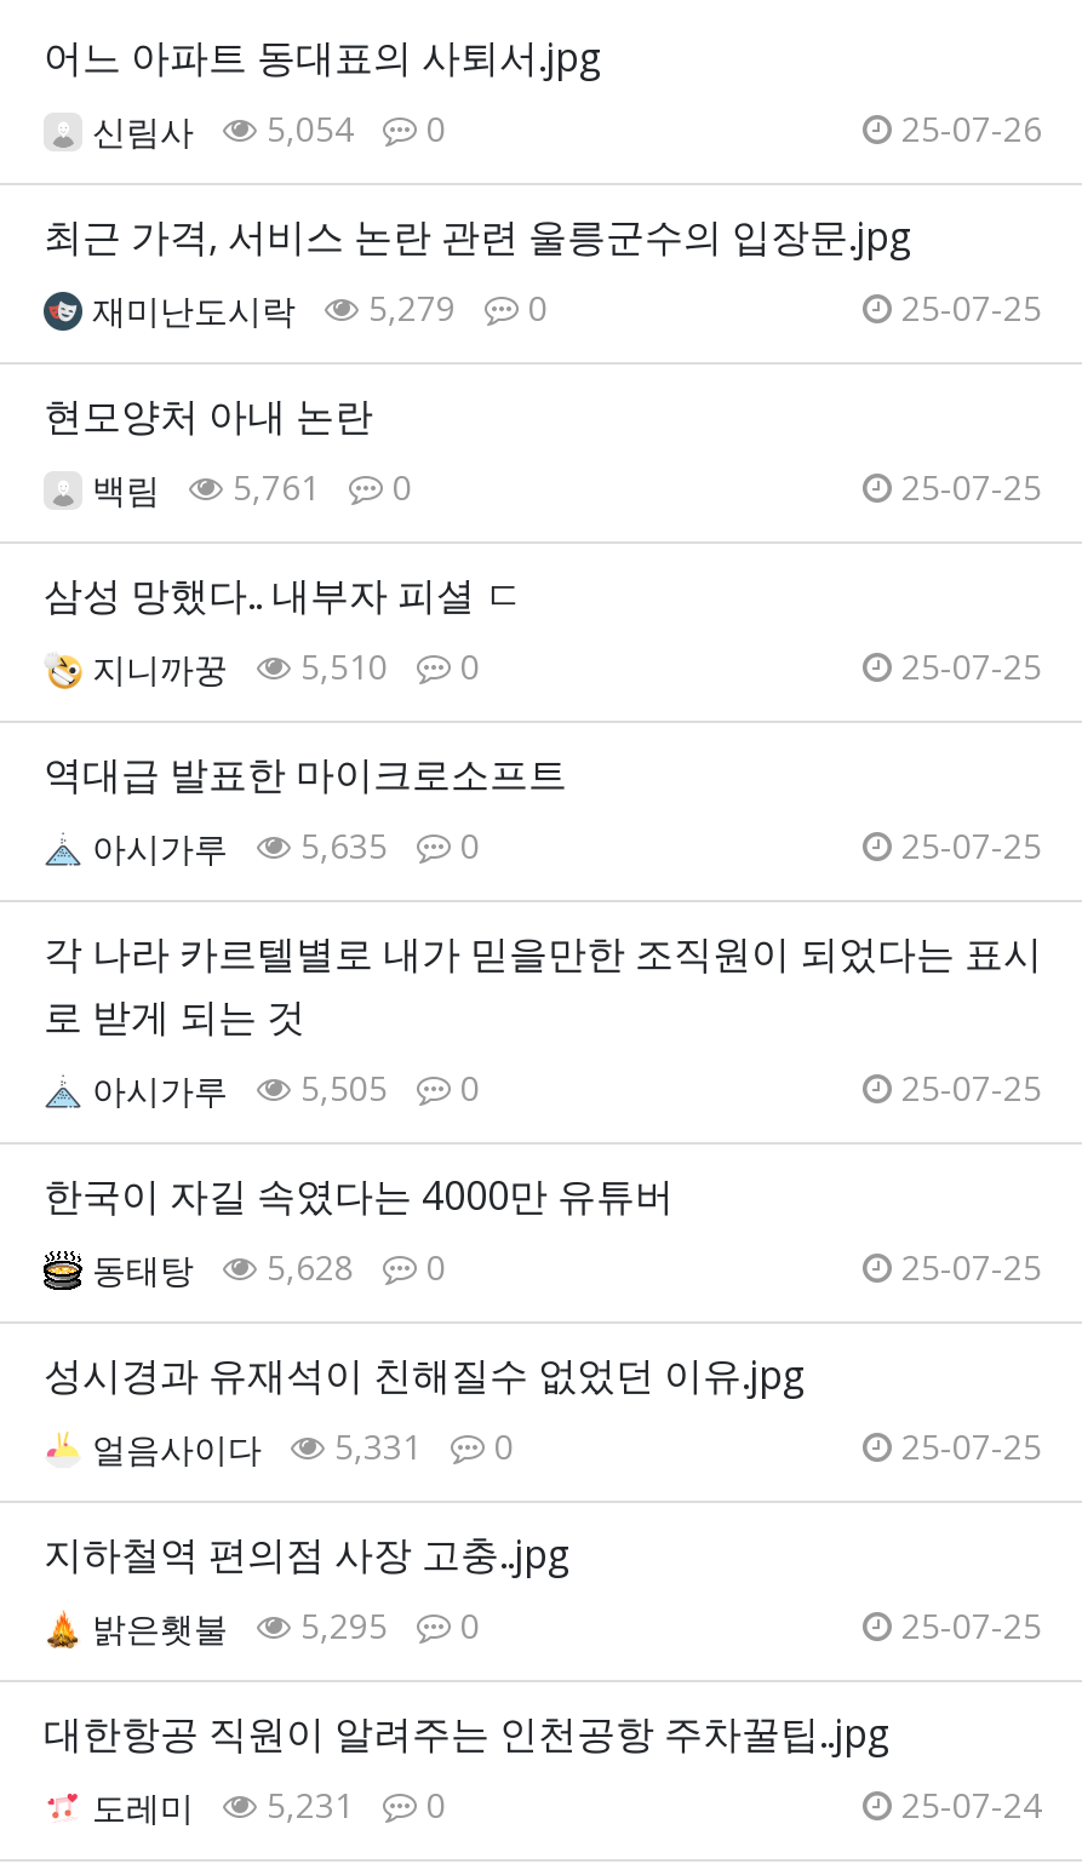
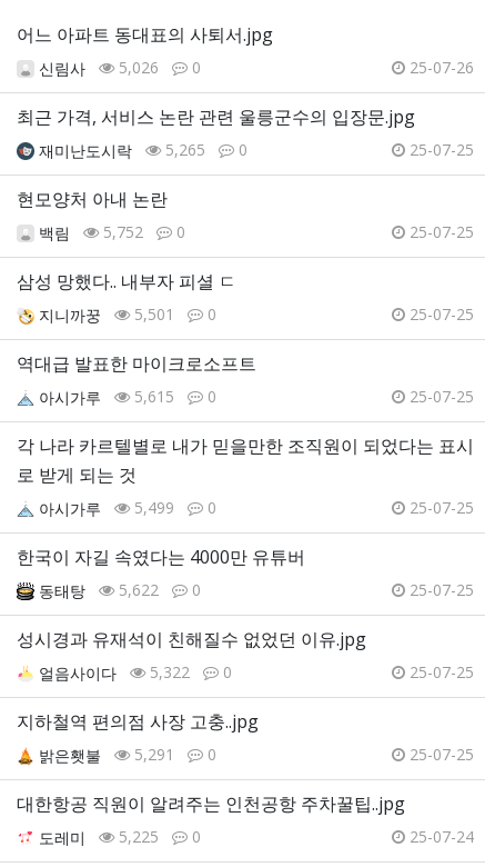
- 신림사 5,054 0
+ 신림사 5,026 0

- 재미난도시락 5,279 0
+ 재미난도시락 5,265 0

- 백림 5,761 0
+ 백림 5,752 0

- 5,510
+ 5,501

- 아시가루 5,635 0
+ 아시가루 5,615 0

- 아시가루 5,505 0
+ 아시가루 5,499 0

- 동태탕 5,628 0
+ 동태탕 5,622 0

- 얼음사이다 5,331 0
+ 얼음사이다 5,322 0

- 5,295
+ 5,291

- 도레미 5,231 0
+ 도레미 5,225 0
